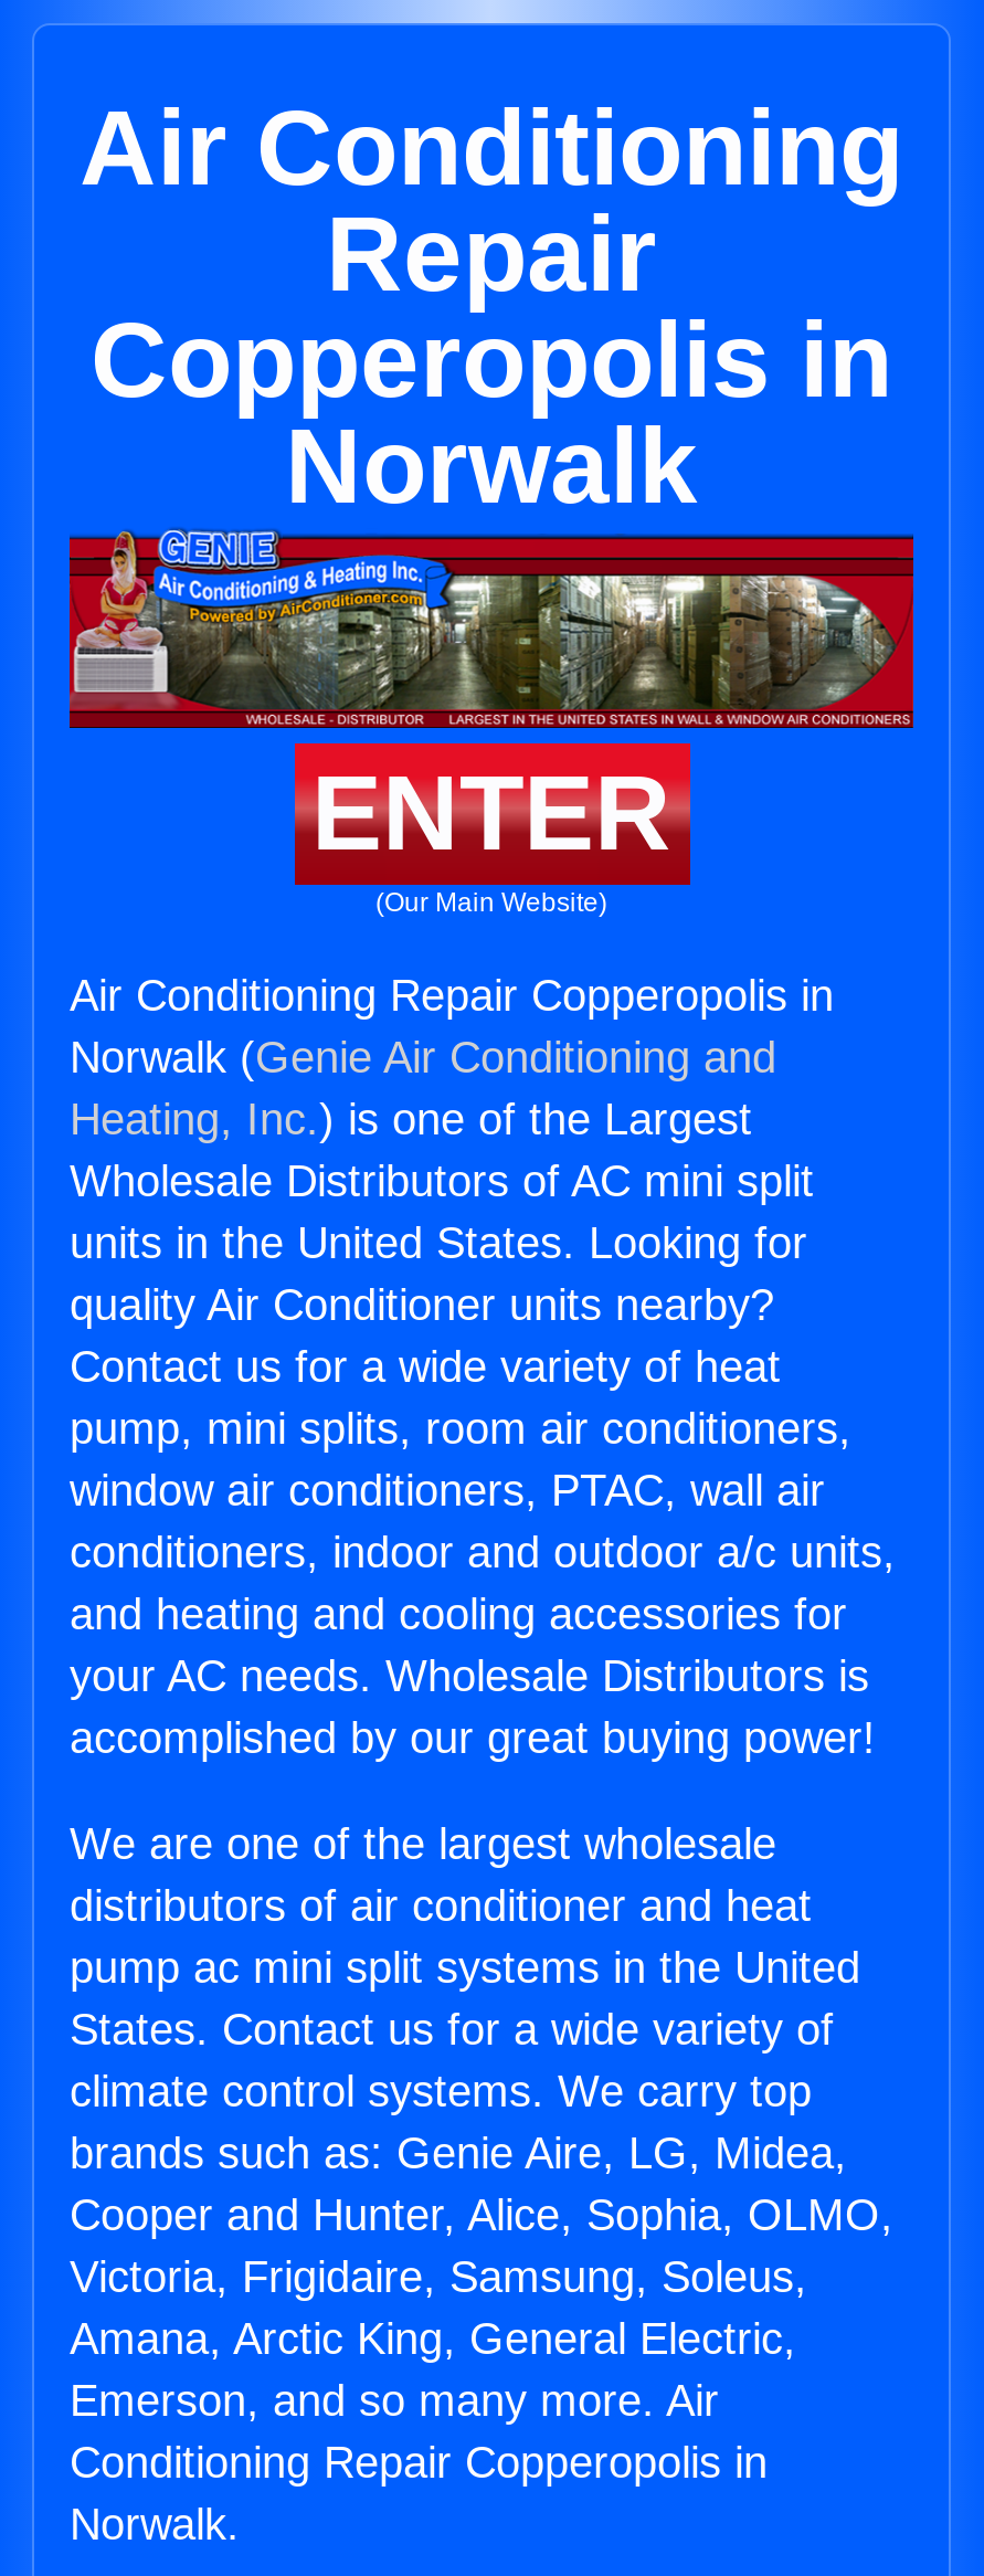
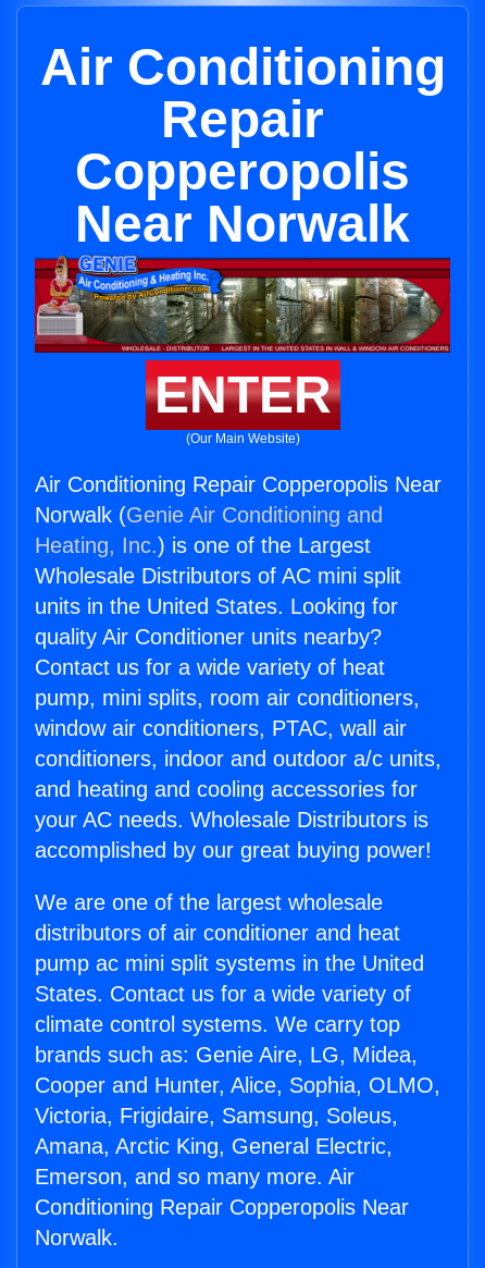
- Copperopolis in
- Norwalk
+ Copperopolis
+ Near Norwalk

- Air Conditioning Repair Copperopolis in
+ Air Conditioning Repair Copperopolis Near

- Conditioning Repair Copperopolis in
+ Conditioning Repair Copperopolis Near
